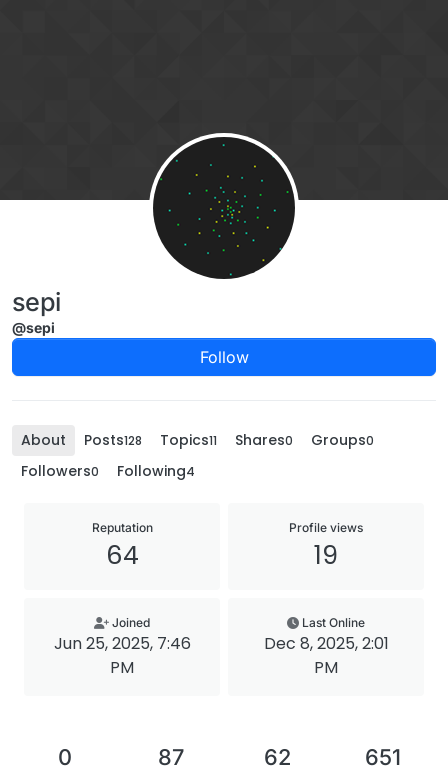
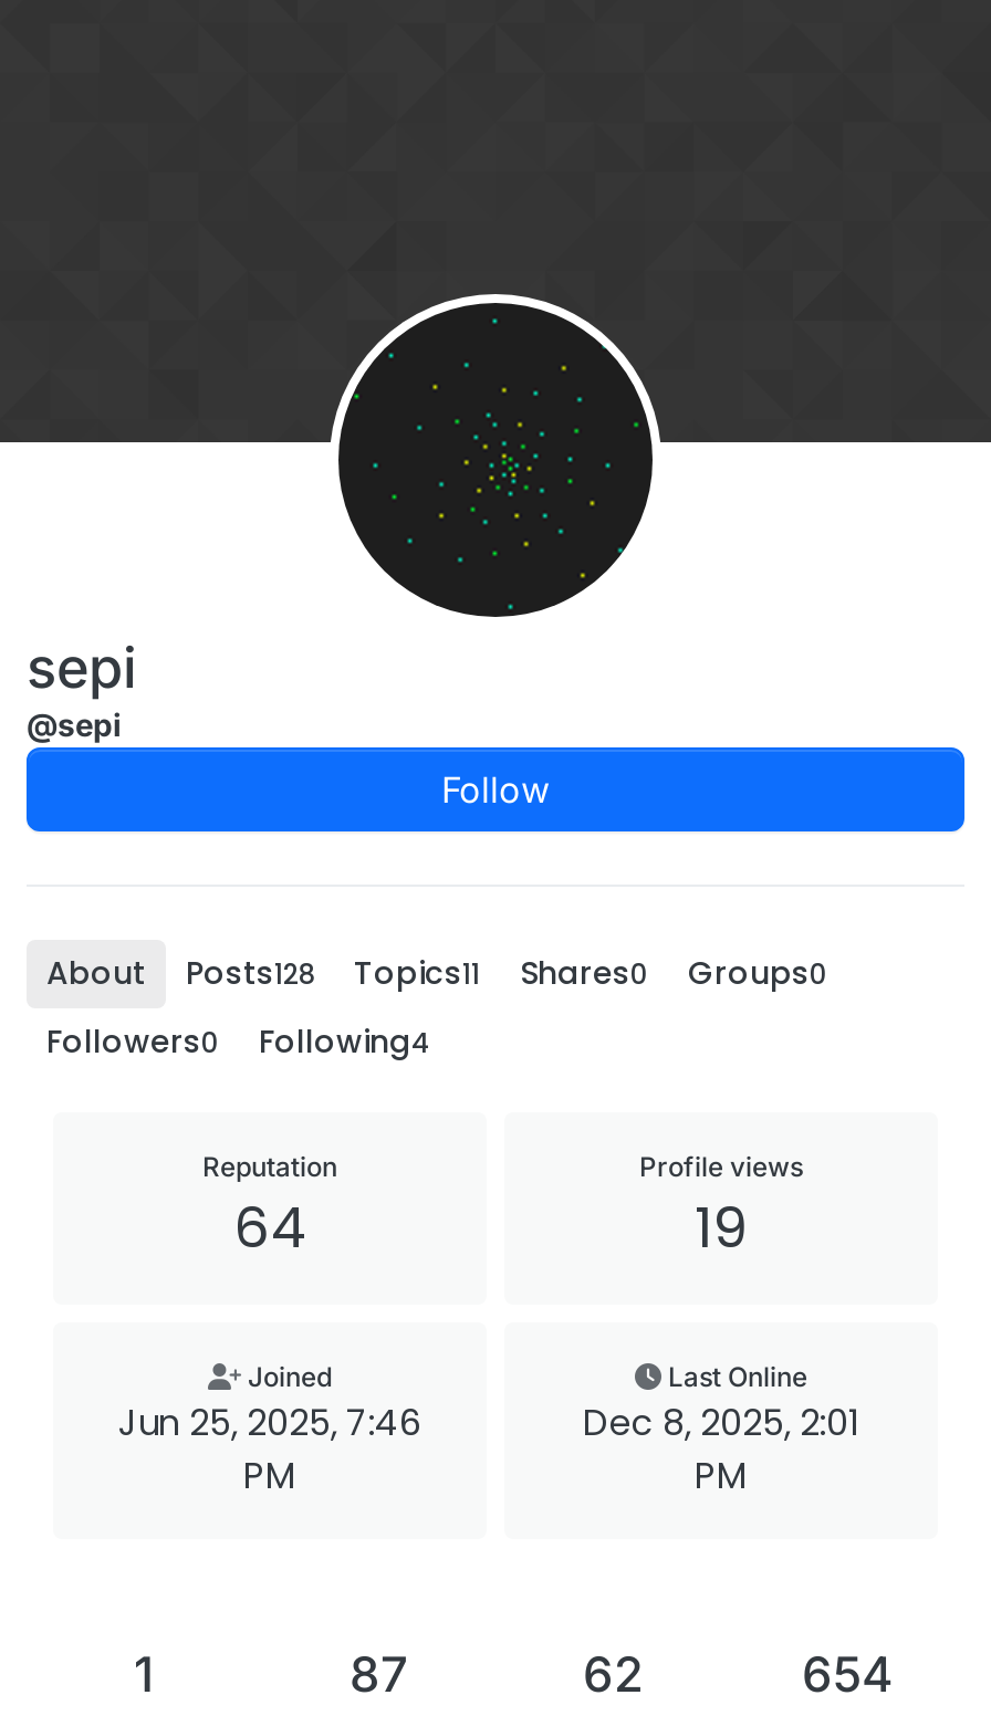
- 0
+ 1

- 651
+ 654
